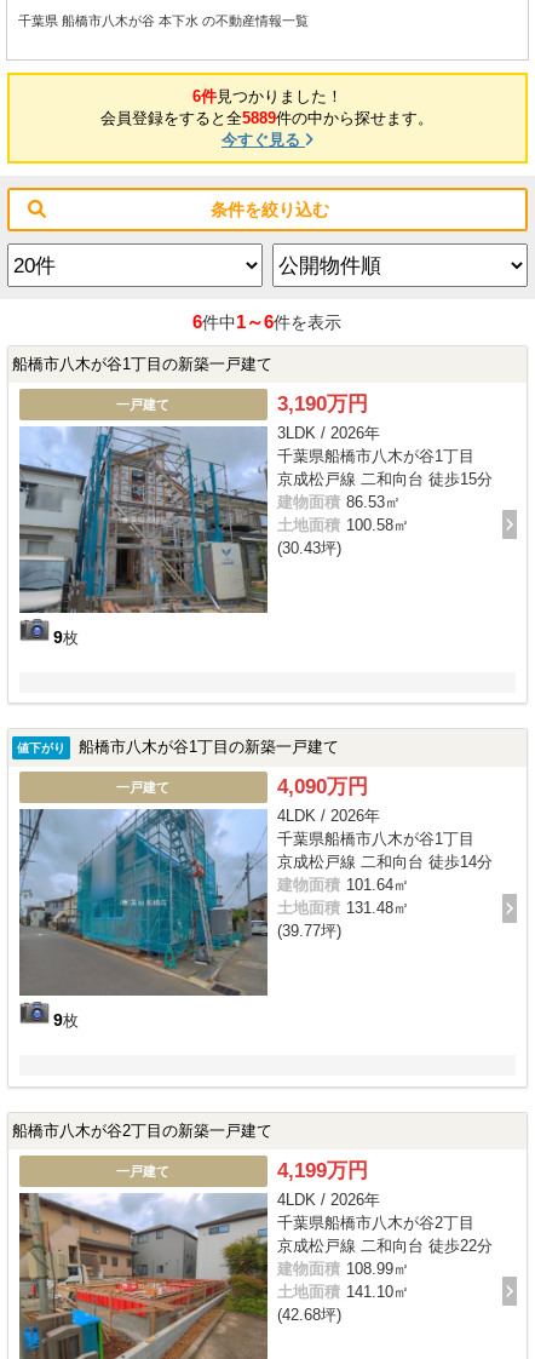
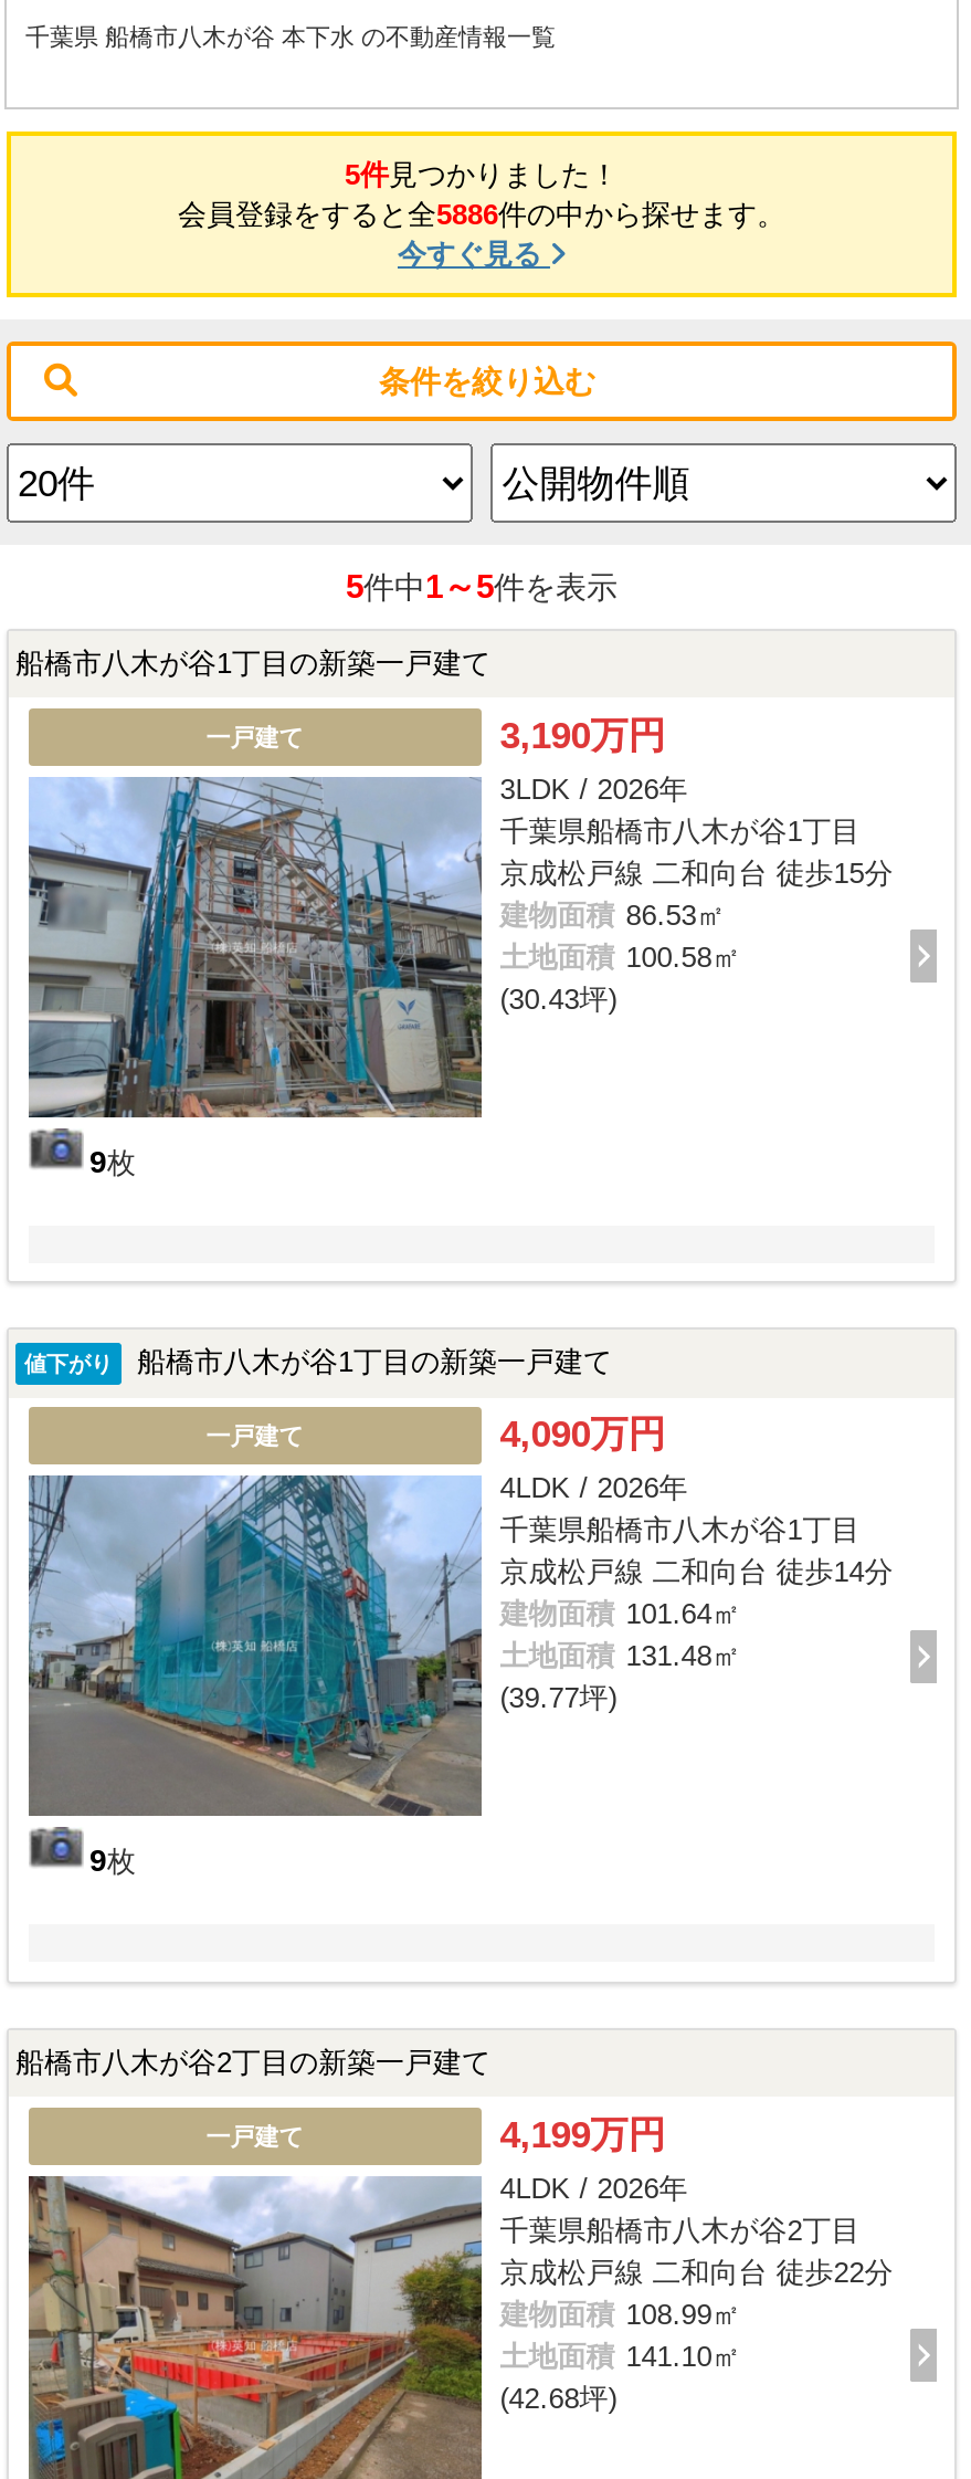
- 6件見つかりました！
+ 5件見つかりました！

- 会員登録をすると全5889件の中から探せます。
+ 会員登録をすると全5886件の中から探せます。

- 6件中1～6件を表示
+ 5件中1～5件を表示
